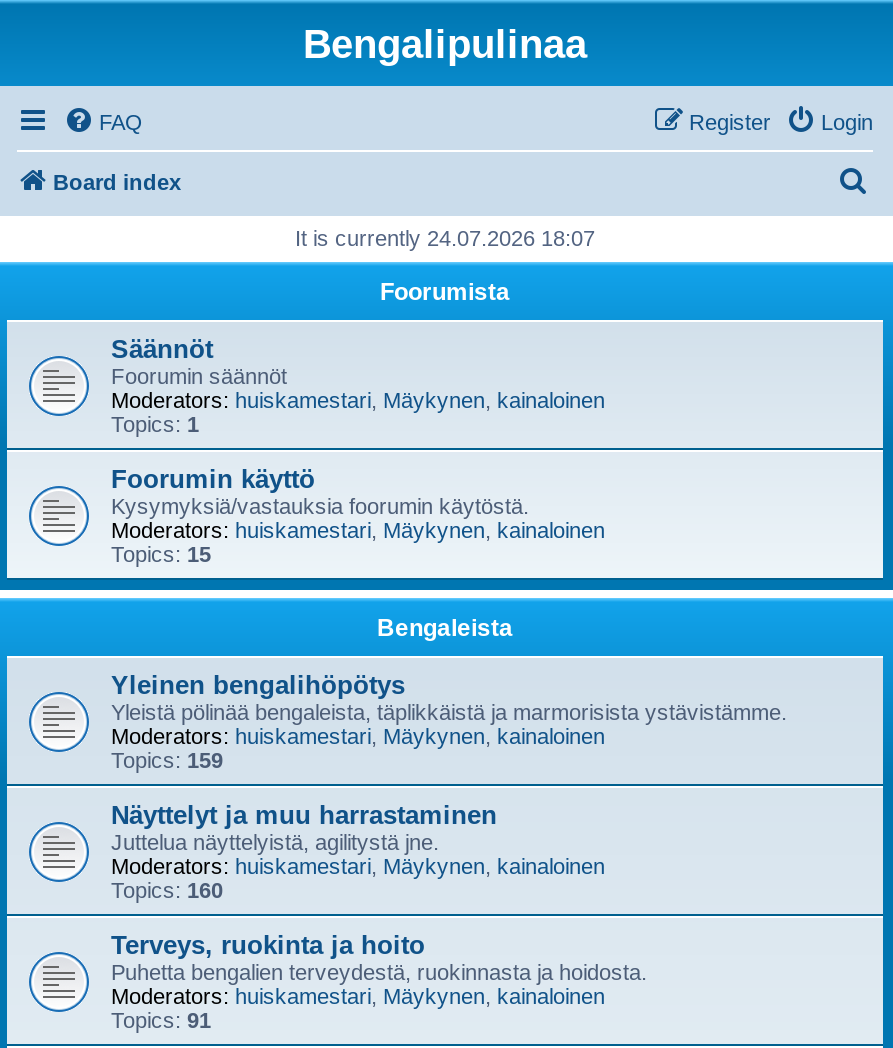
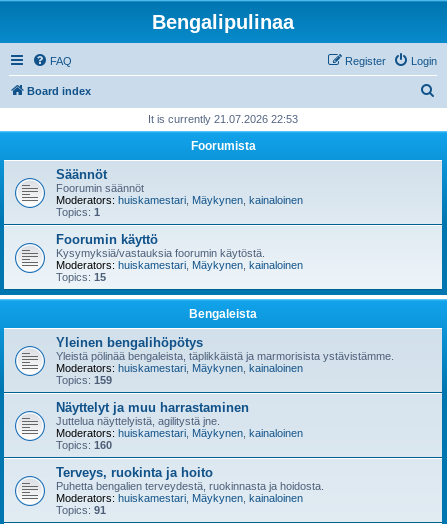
- It is currently 24.07.2026 18:07
+ It is currently 21.07.2026 22:53
